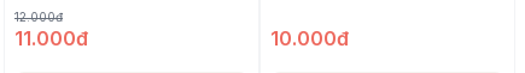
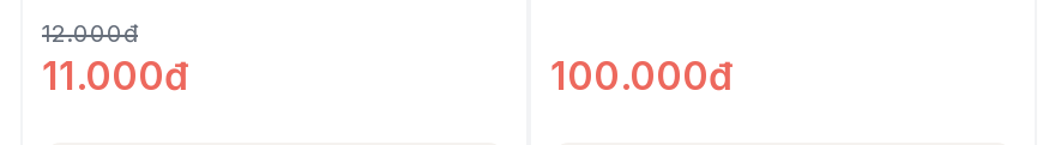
- 10.000đ
+ 100.000đ
